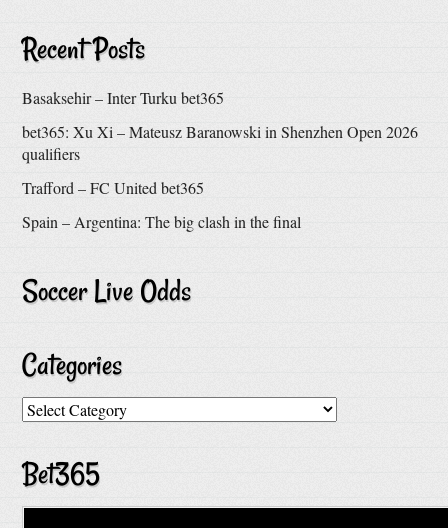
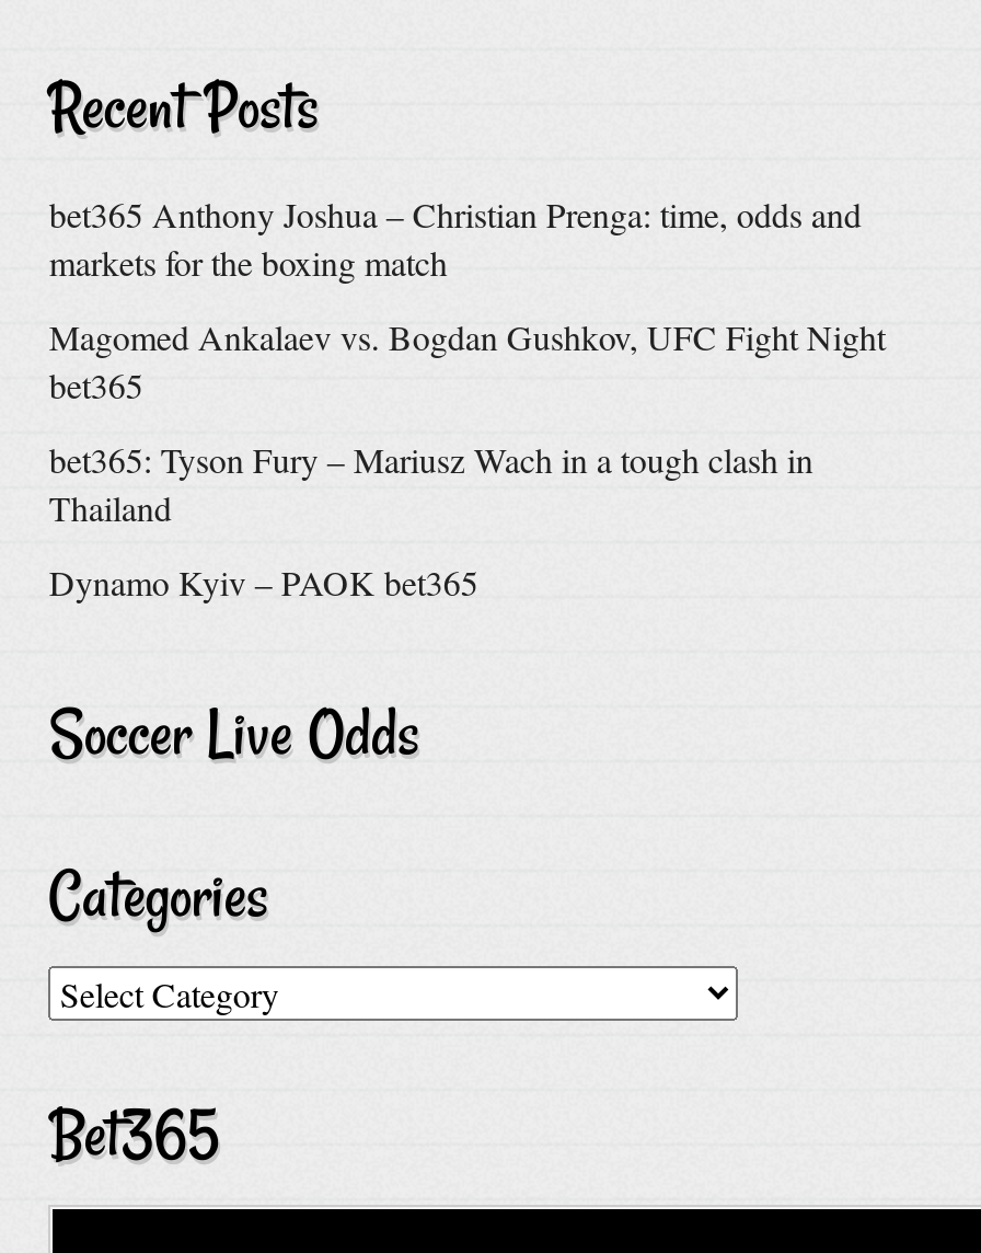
- Basaksehir – Inter Turku bet365
+ bet365 Anthony Joshua – Christian Prenga: time, odds and
+ markets for the boxing match

- bet365: Xu Xi – Mateusz Baranowski in Shenzhen Open 2026
- qualifiers
+ Magomed Ankalaev vs. Bogdan Gushkov, UFC Fight Night
+ bet365

- Trafford – FC United bet365
+ bet365: Tyson Fury – Mariusz Wach in a tough clash in
+ Thailand

- Spain – Argentina: The big clash in the final
+ Dynamo Kyiv – PAOK bet365
